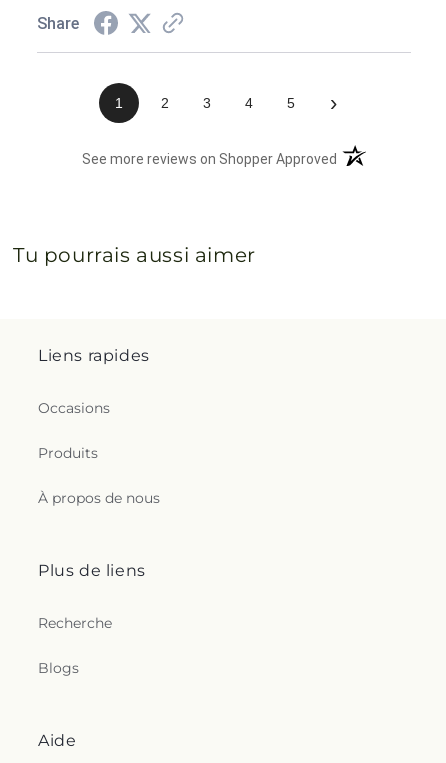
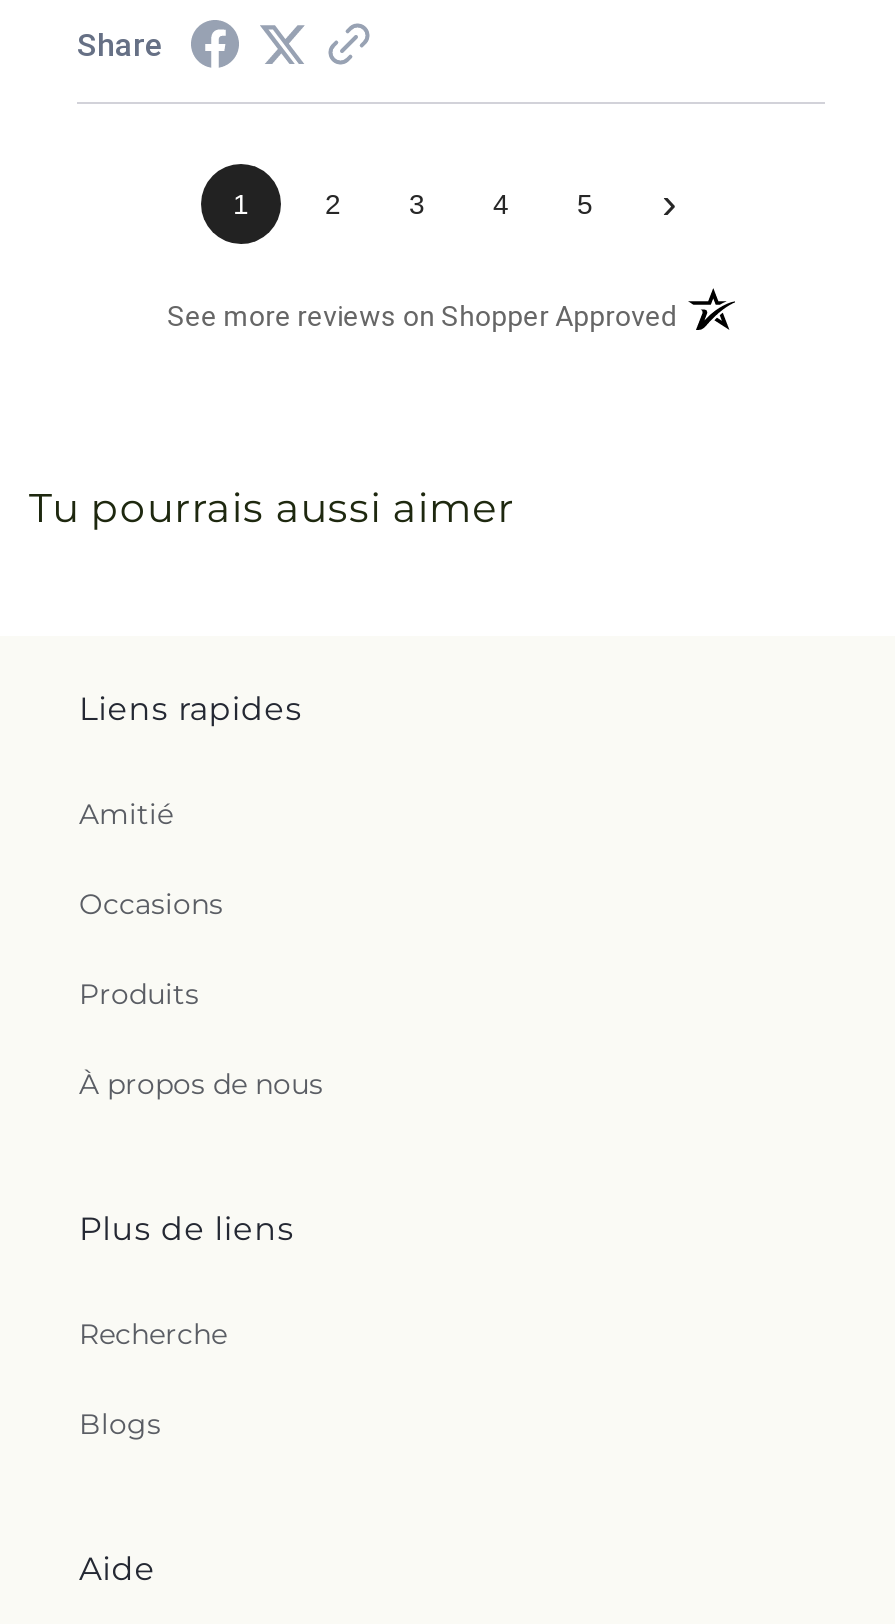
+ Amitié
